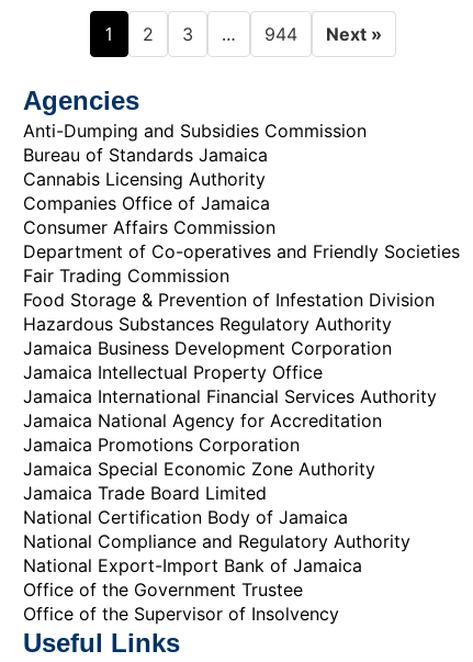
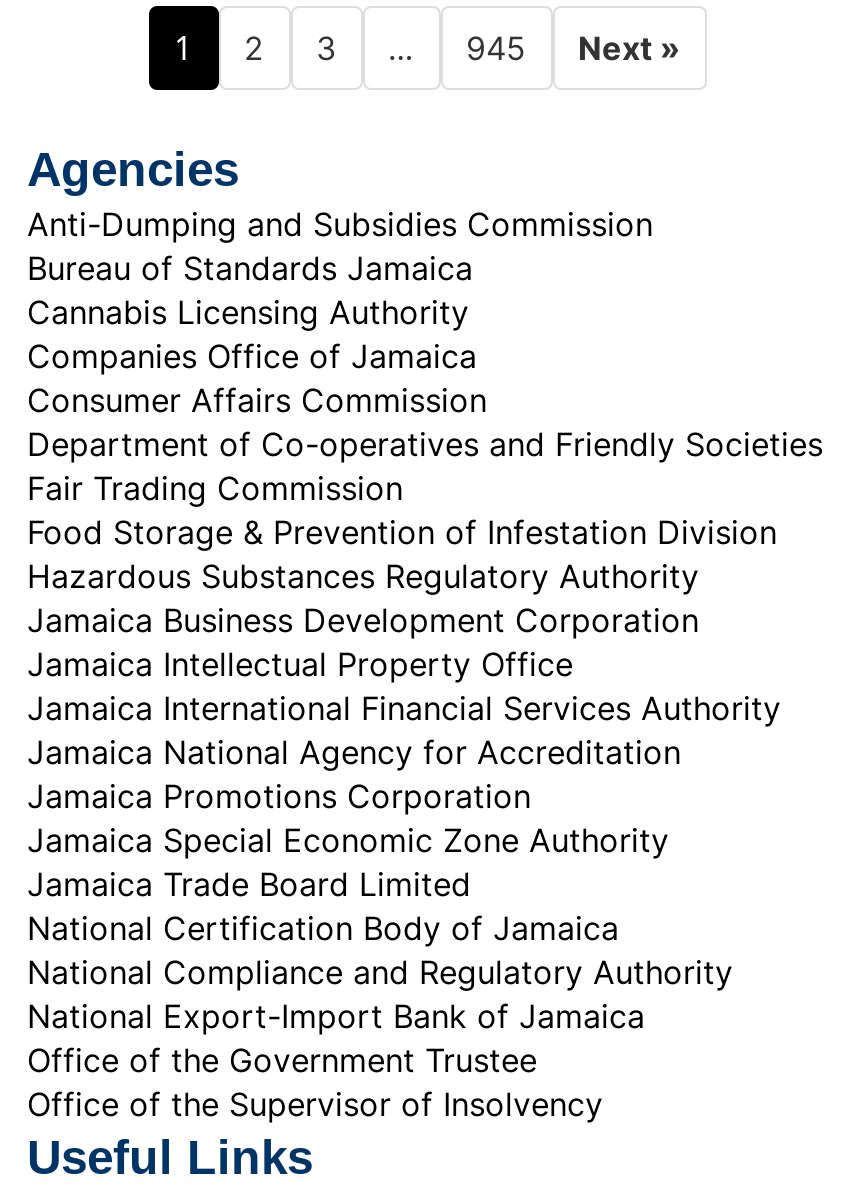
- 944
+ 945
